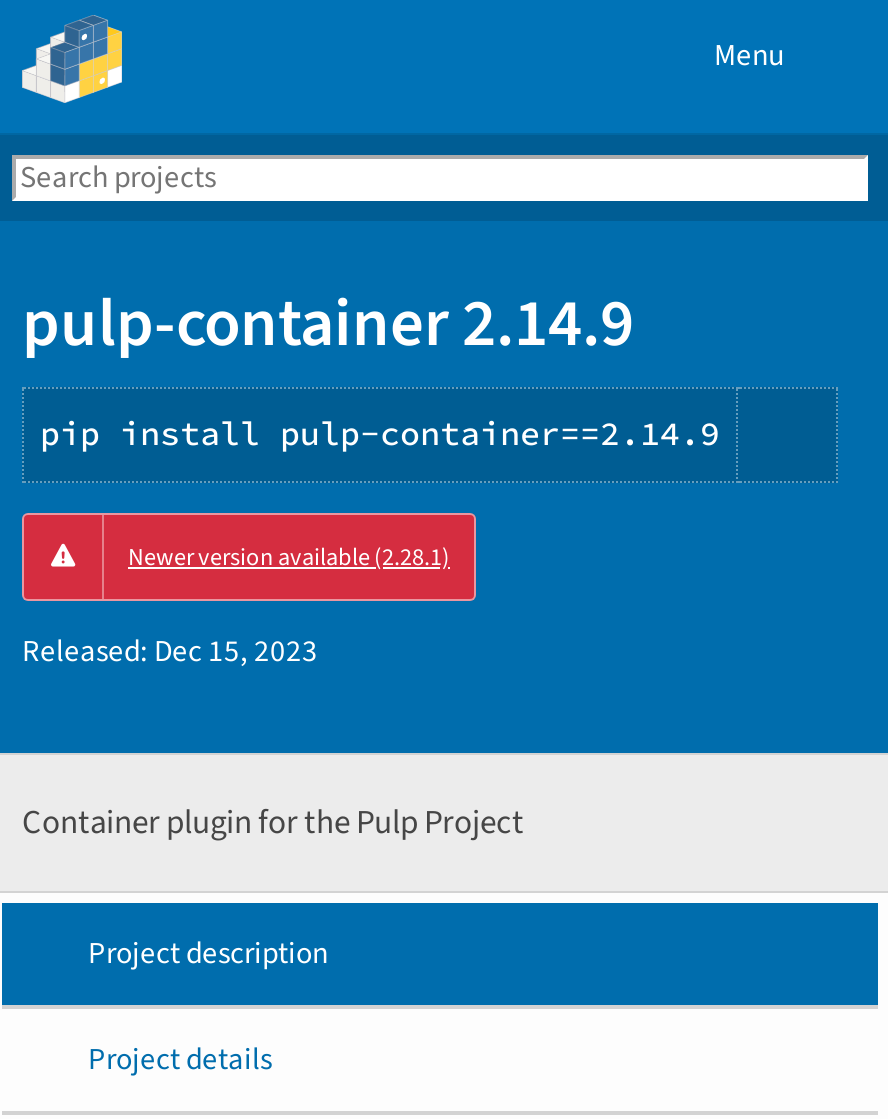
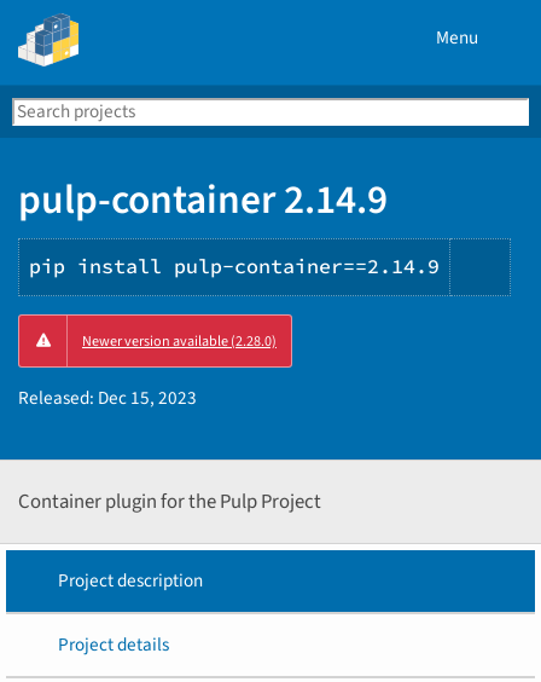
- Newer version available (2.28.1)
+ Newer version available (2.28.0)
